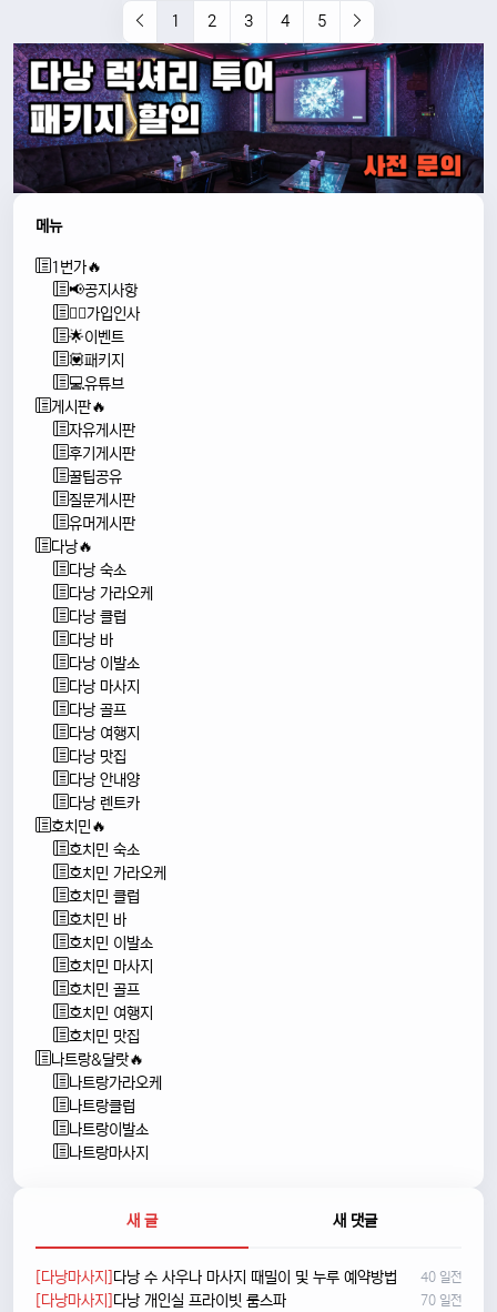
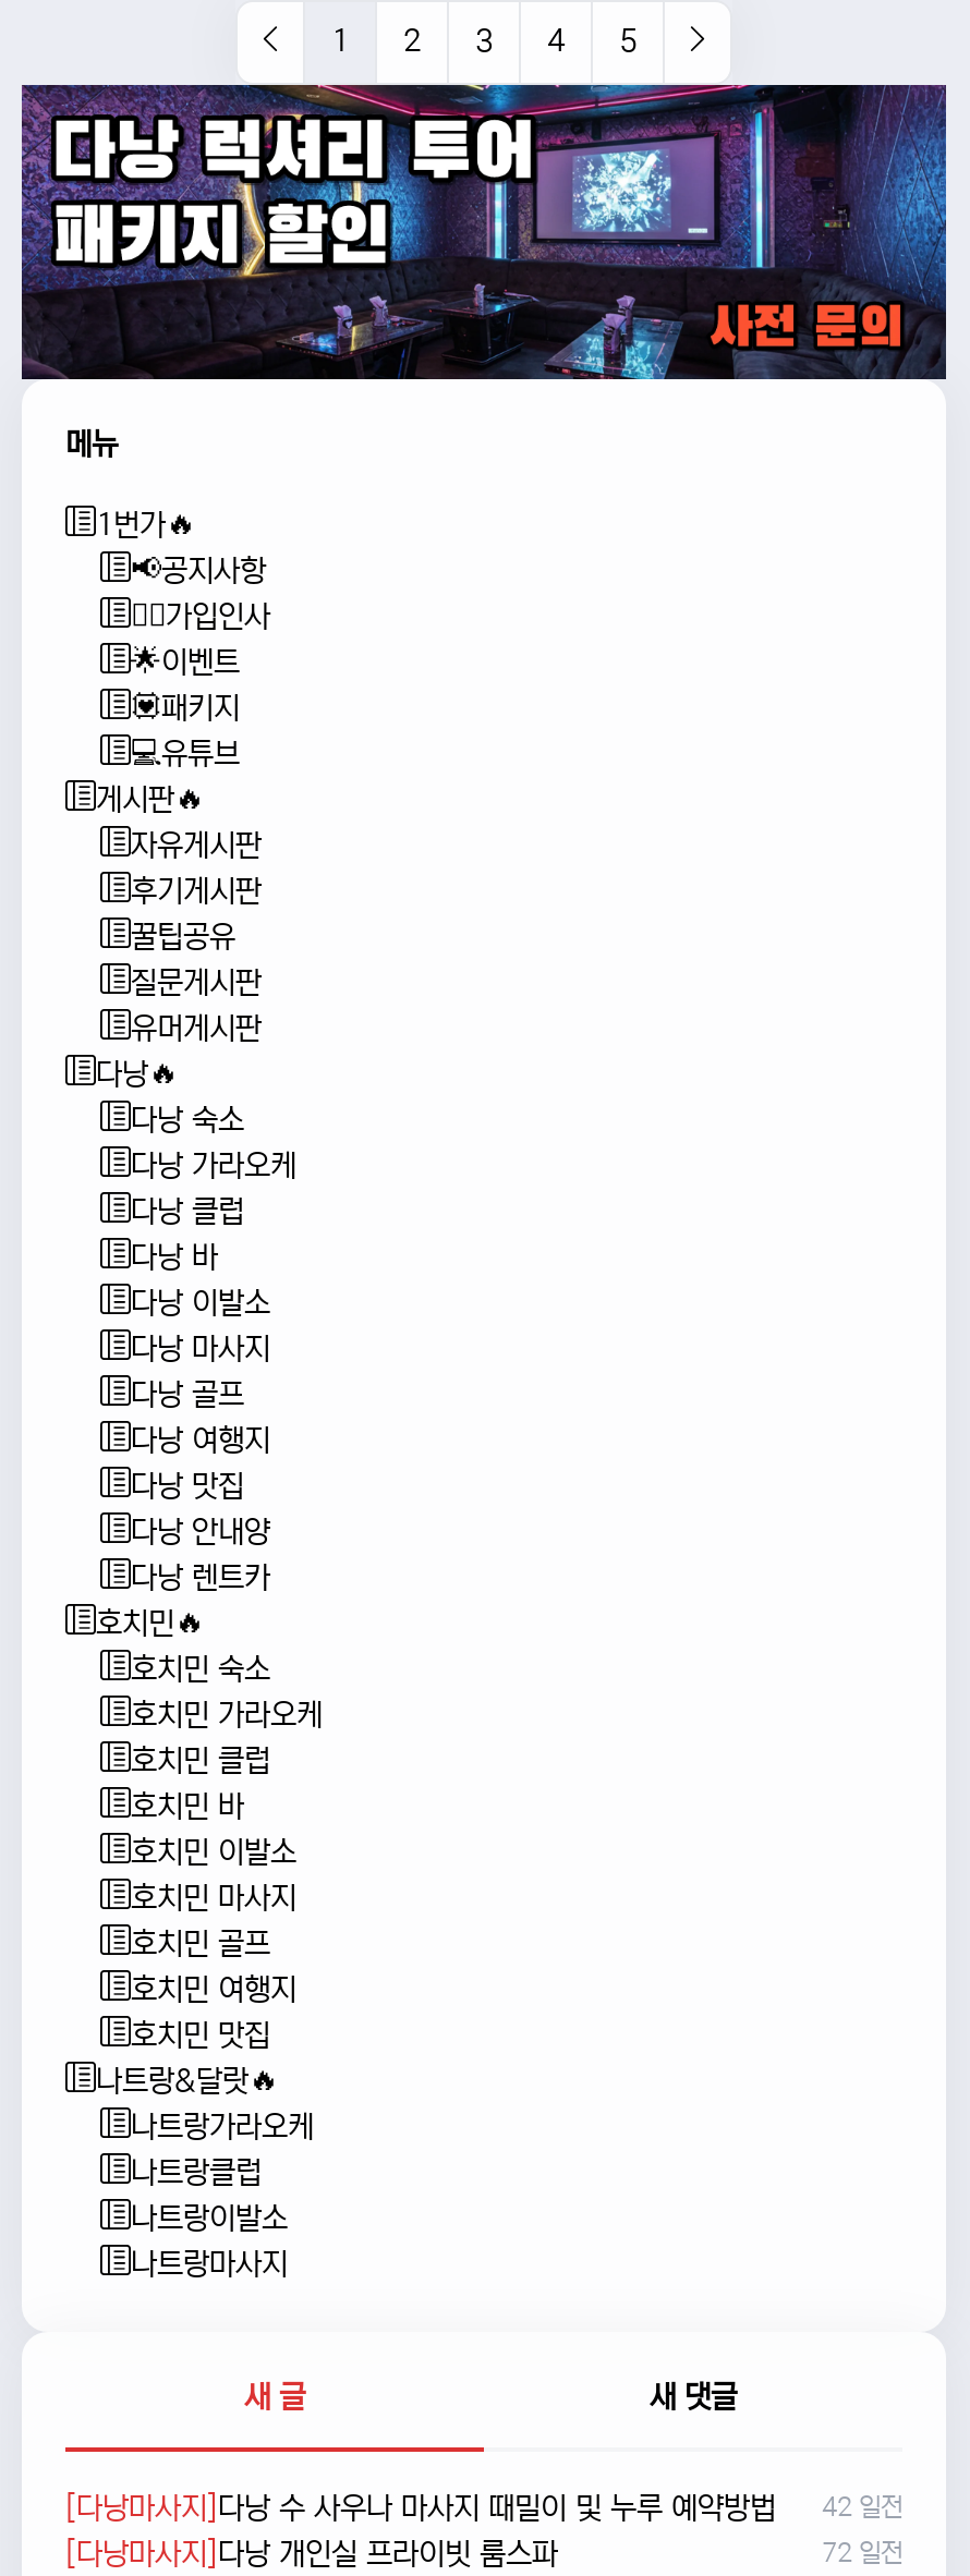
- [다낭마사지]다낭 수 사우나 마사지 때밀이 및 누루 예약방법 40 일전
+ [다낭마사지]다낭 수 사우나 마사지 때밀이 및 누루 예약방법 42 일전

- 70 일전
+ 72 일전
